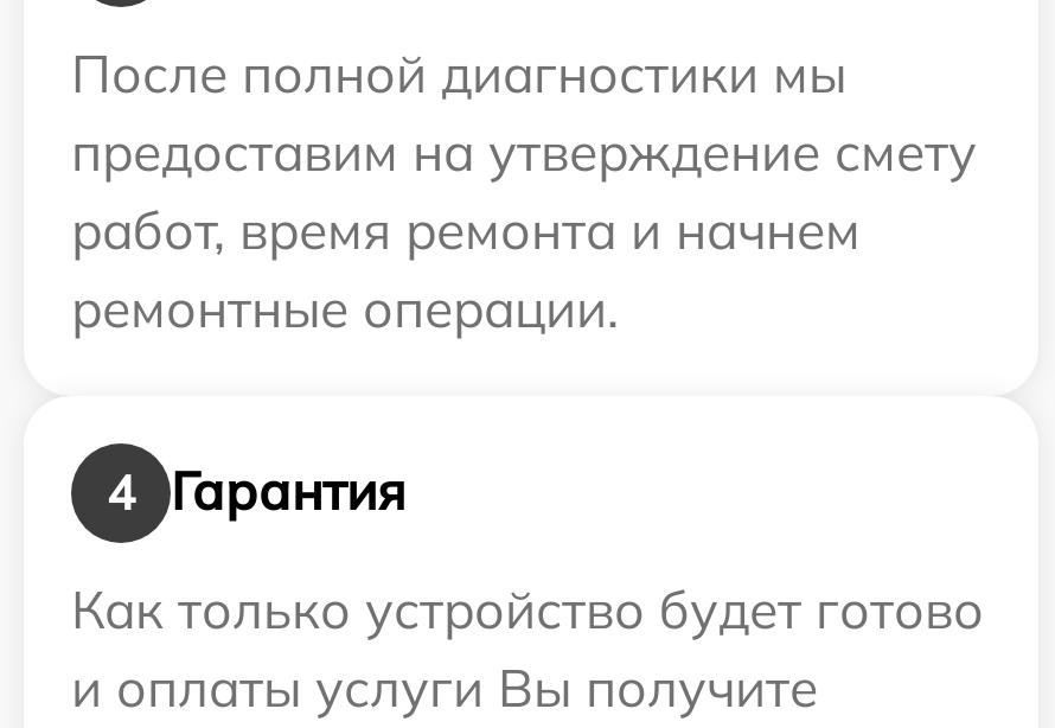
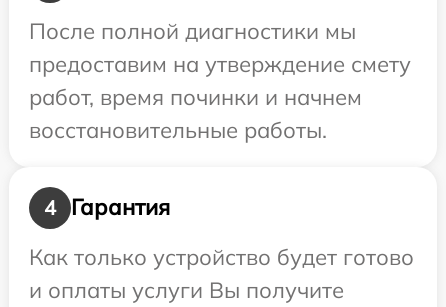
- работ, время ремонта и начнем
- ремонтные операции.
+ работ, время починки и начнем
+ восстановительные работы.
